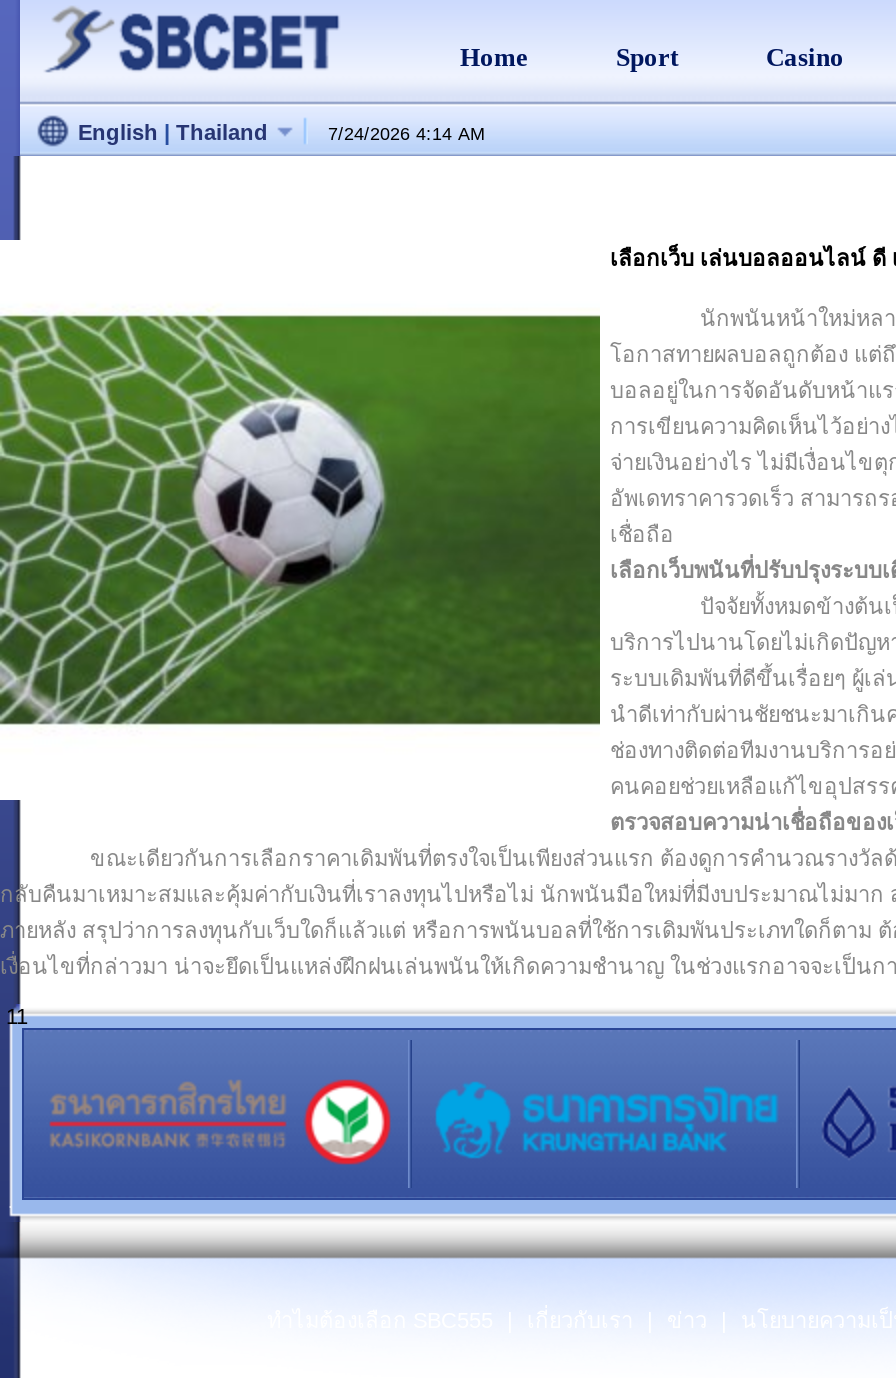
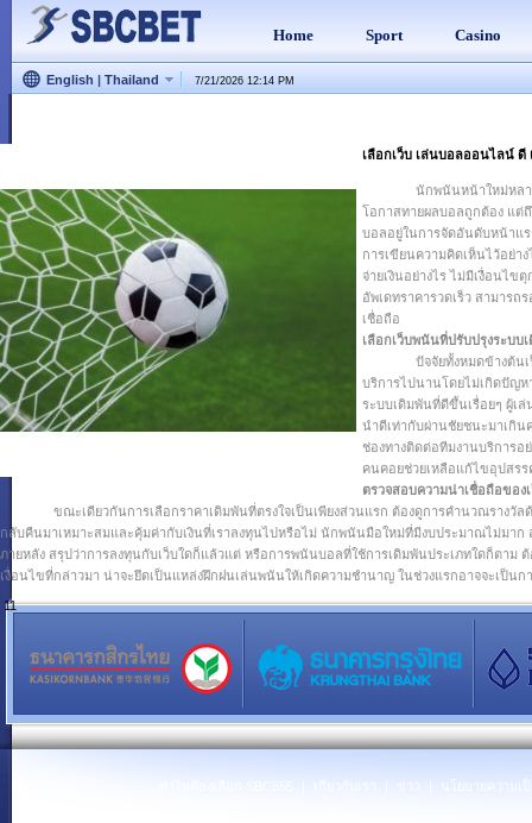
- 7/24/2026 4:14 AM
+ 7/21/2026 12:14 PM
